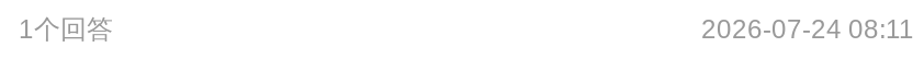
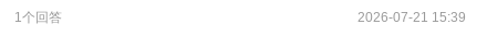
- 2026-07-24 08:11
+ 2026-07-21 15:39
